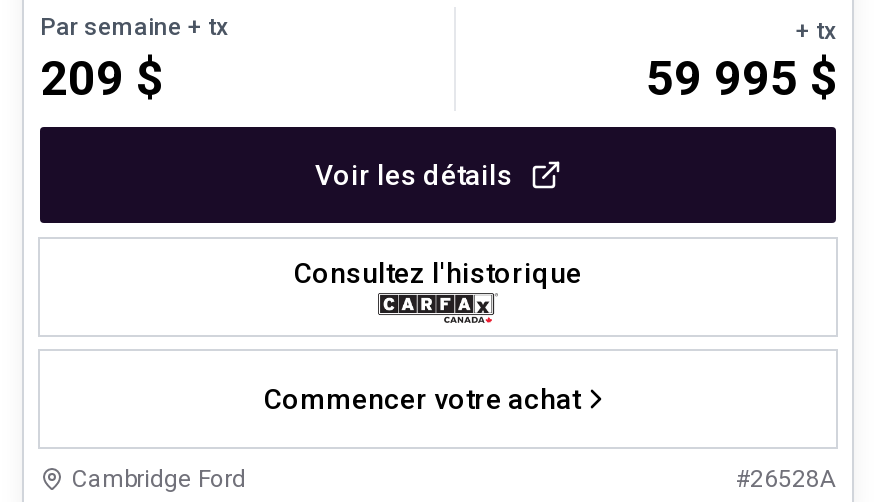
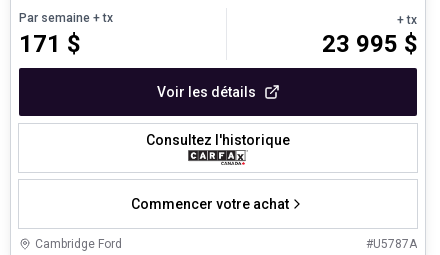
- 209 $
+ 171 $

- 59 995 $
+ 23 995 $

- #26528A
+ #U5787A
